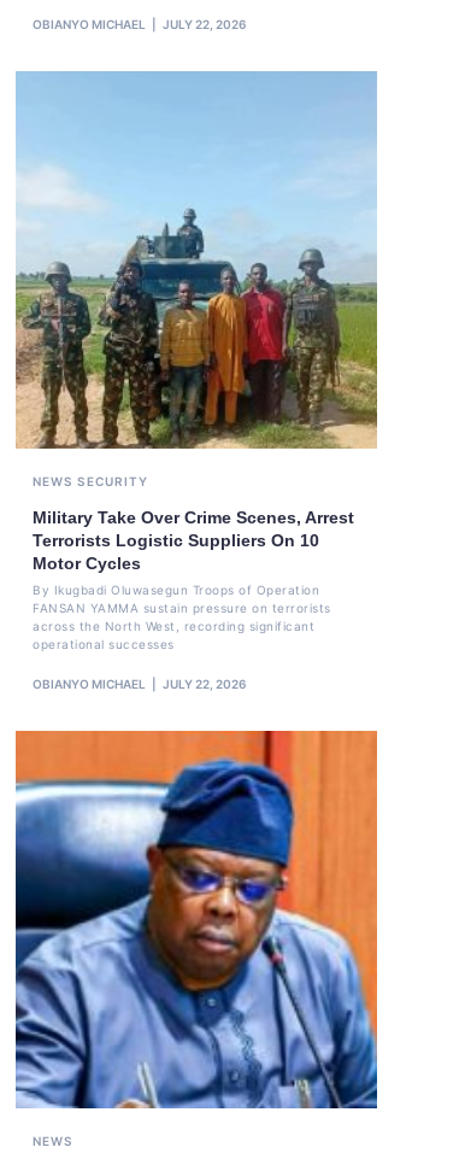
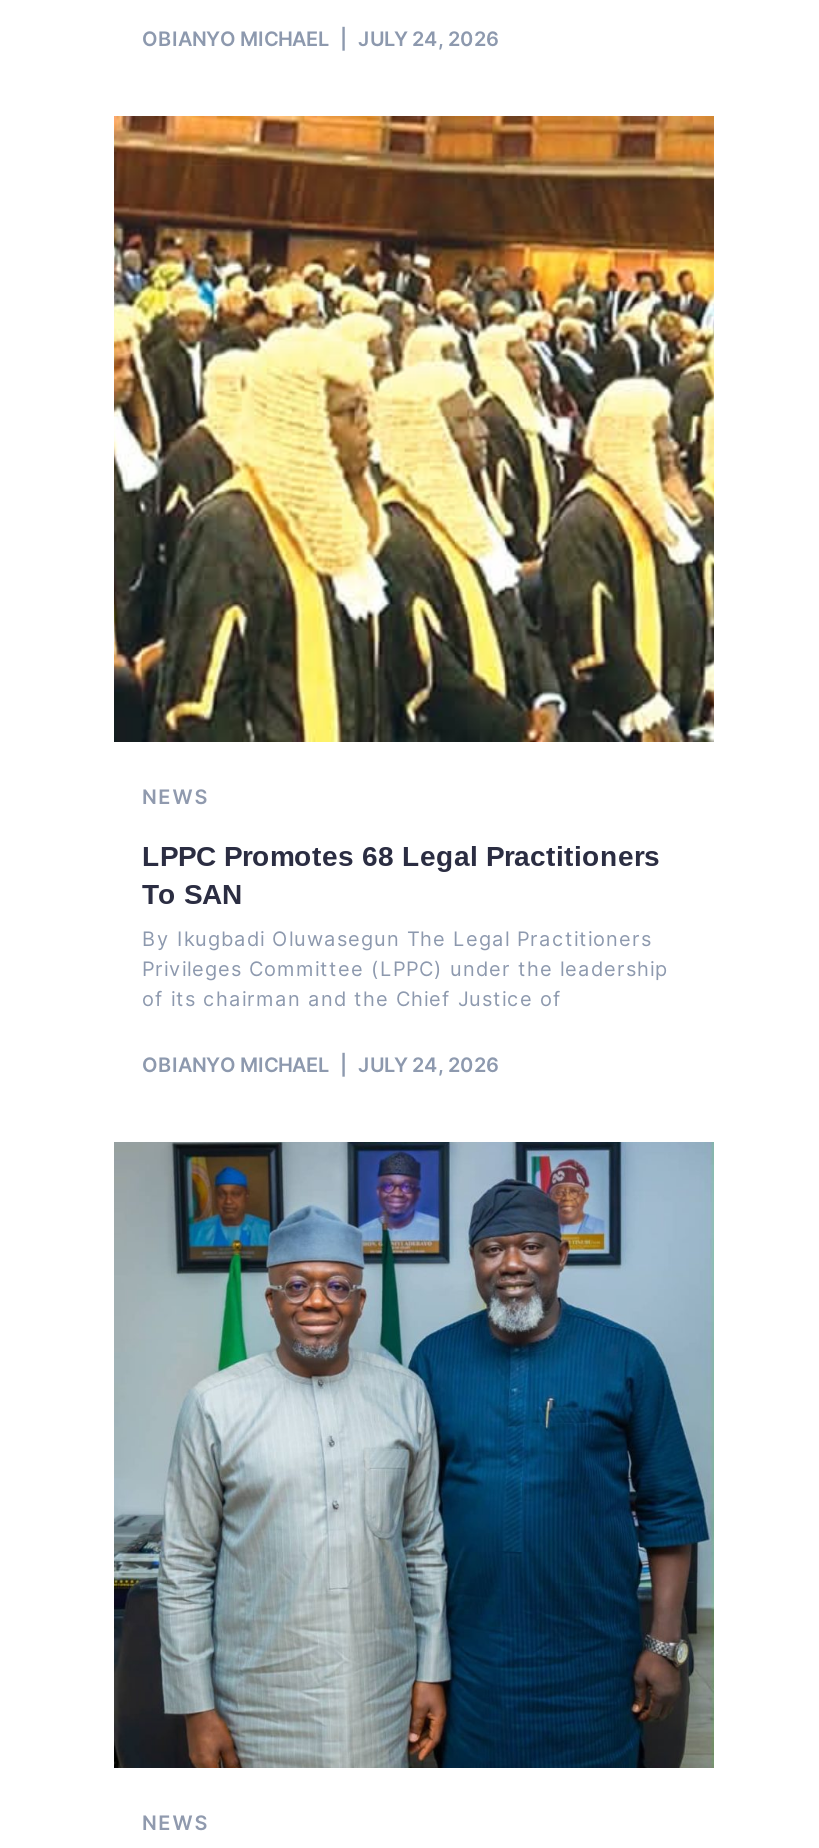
- OBIANYO MICHAEL JULY 22, 2026
+ OBIANYO MICHAEL JULY 24, 2026

- [image]
- NEWS SECURITY
+ [image]
+ NEWS

- Military Take Over Crime Scenes, Arrest
- Terrorists Logistic Suppliers On 10
- Motor Cycles
+ LPPC Promotes 68 Legal Practitioners
+ To SAN

- By Ikugbadi Oluwasegun Troops of Operation
- FANSAN YAMMA sustain pressure on terrorists
- across the North West, recording significant
- operational successes
+ By Ikugbadi Oluwasegun The Legal Practitioners
+ Privileges Committee (LPPC) under the leadership
+ of its chairman and the Chief Justice of

- OBIANYO MICHAEL JULY 22, 2026
+ OBIANYO MICHAEL JULY 24, 2026

- [image]
+ [image]
